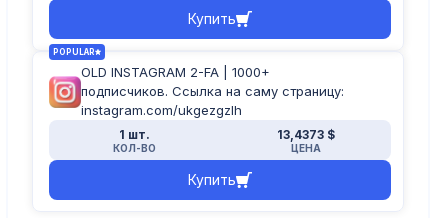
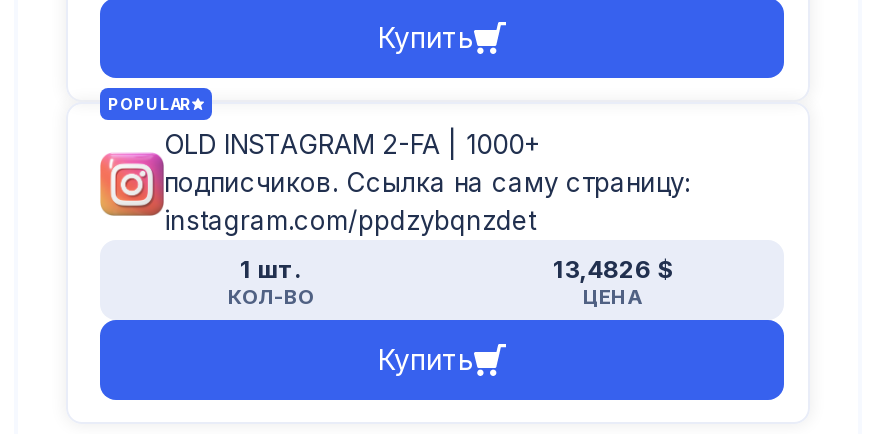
- instagram.com/ukgezgzlh
+ instagram.com/ppdzybqnzdet

- 13,4373 $
+ 13,4826 $
